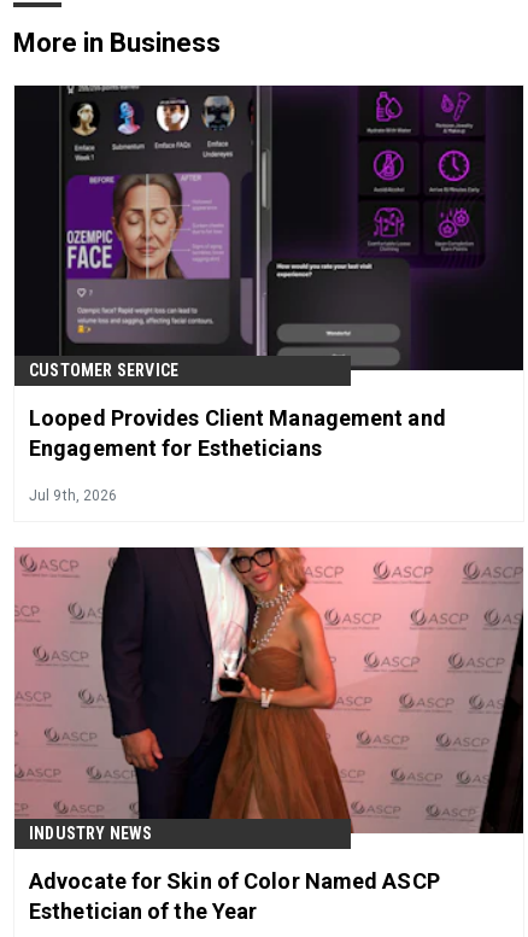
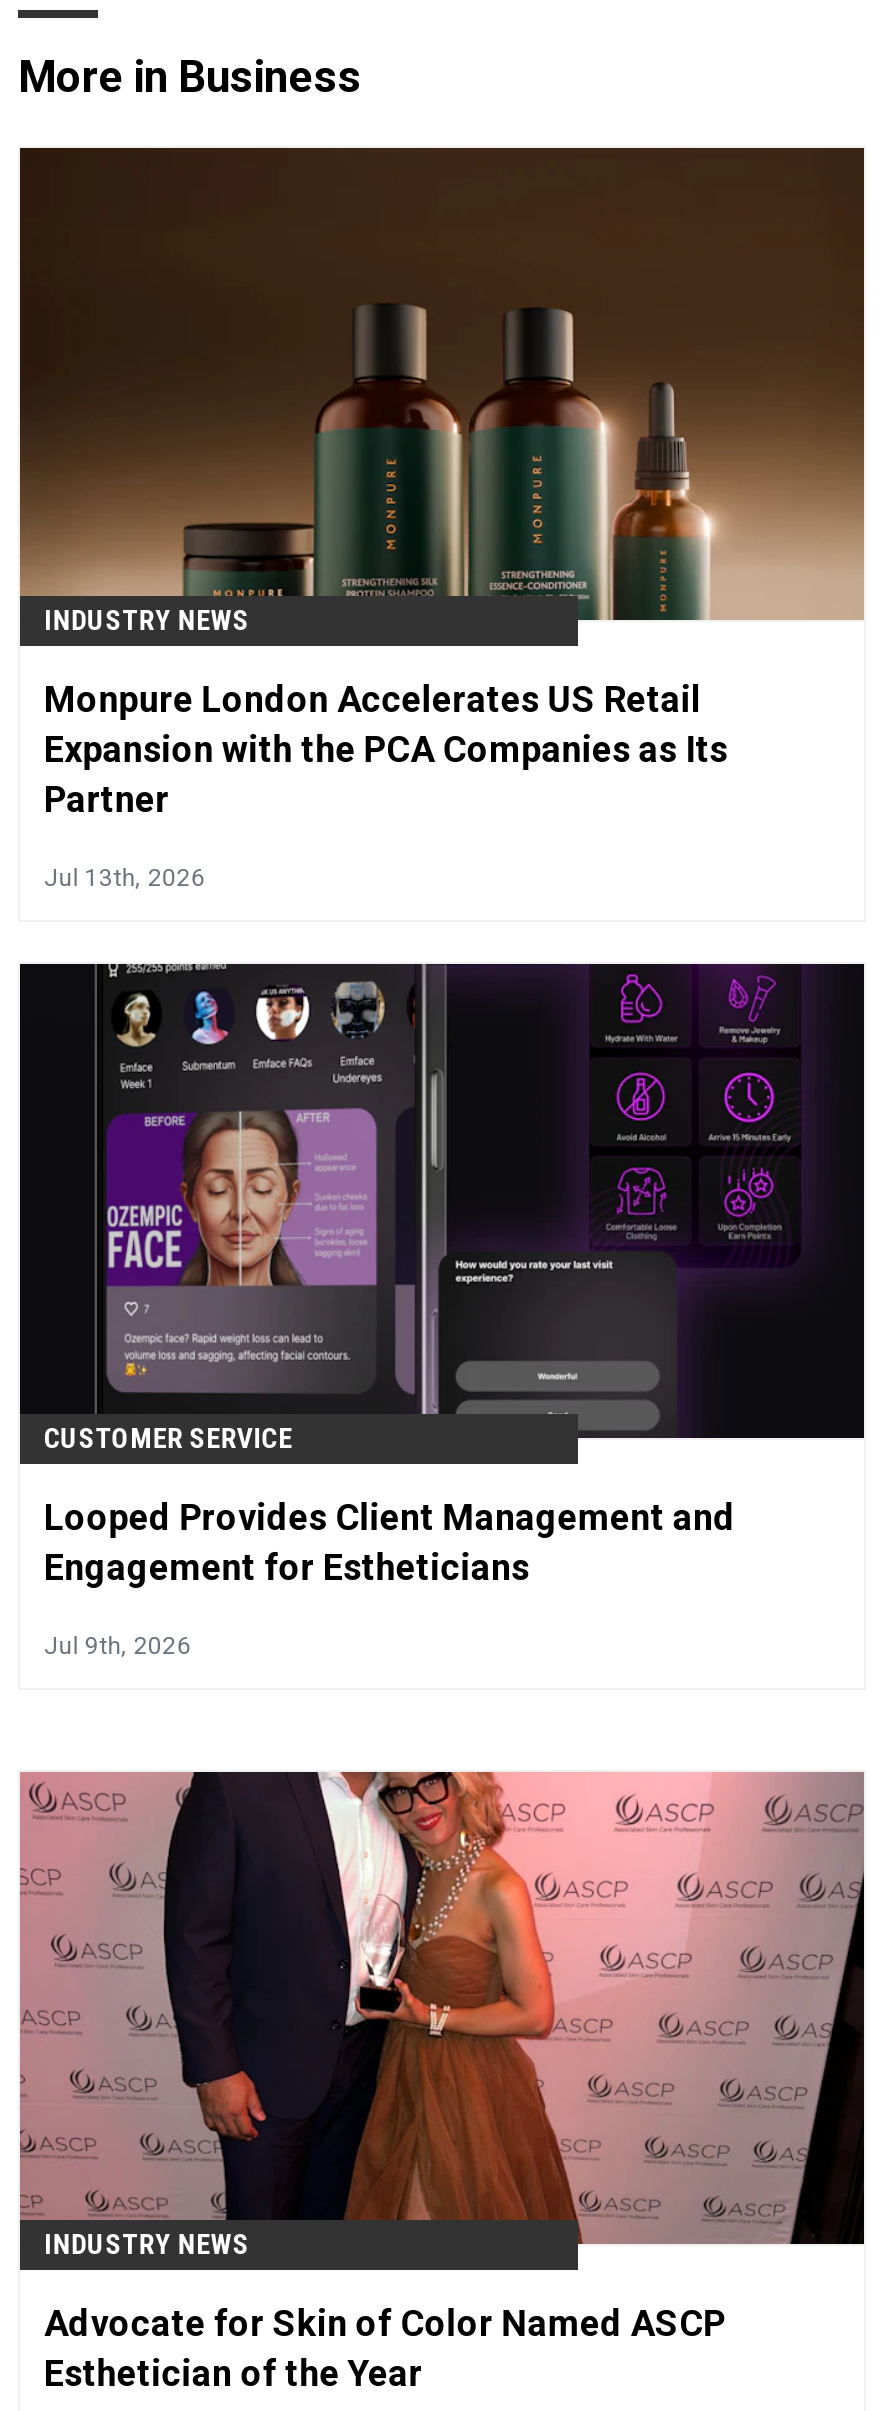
+ [image]
+ INDUSTRY NEWS
+ Monpure London Accelerates US Retail
+ Expansion with the PCA Companies as Its
+ Partner
+ Jul 13th, 2026
